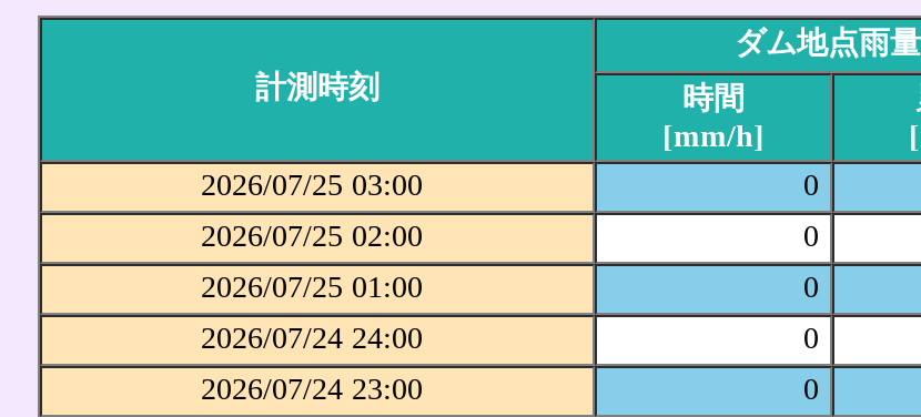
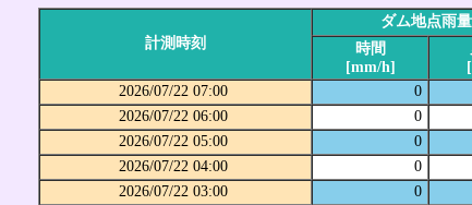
- 2026/07/25 03:00
+ 2026/07/22 07:00

- 2026/07/25 02:00
+ 2026/07/22 06:00

- 2026/07/25 01:00
+ 2026/07/22 05:00

- 2026/07/24 24:00
+ 2026/07/22 04:00

- 2026/07/24 23:00
+ 2026/07/22 03:00
